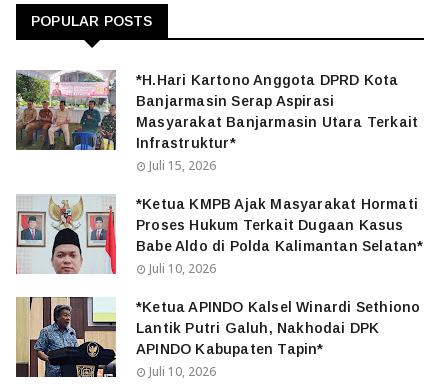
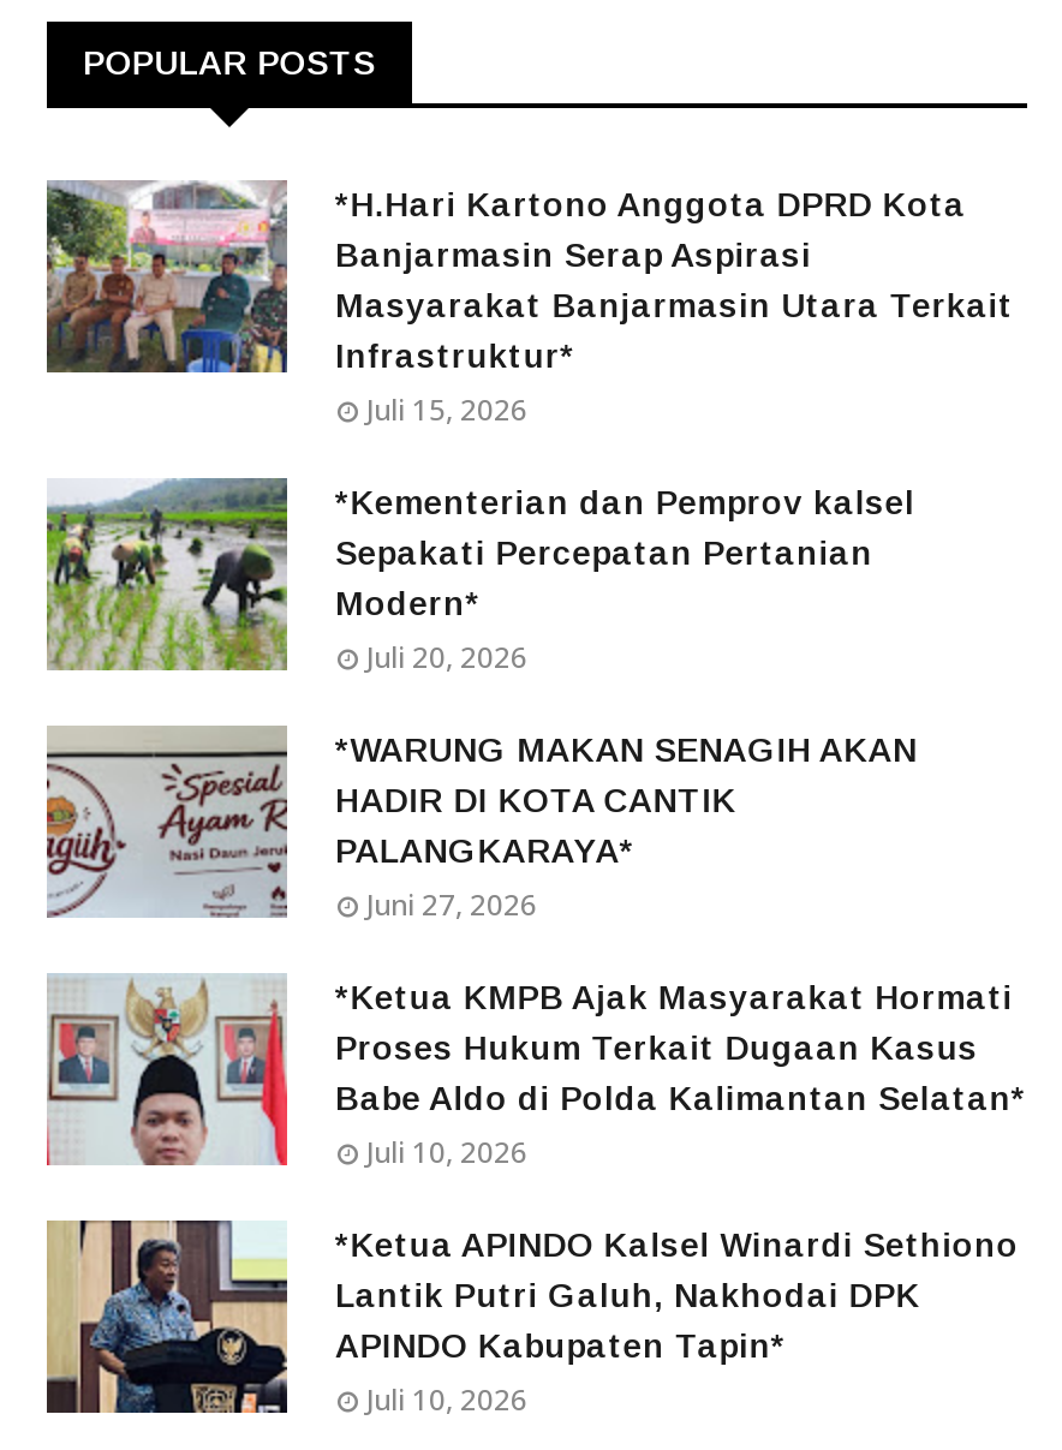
+ [image]
+ *Kementerian dan Pemprov kalsel
+ Sepakati Percepatan Pertanian
+ Modern*
+ Juli 20, 2026
+ *WARUNG MAKAN SENAGIH AKAN
+ HADIR DI KOTA CANTIK
+ PALANGKARAYA*
+ Juni 27, 2026

+ [image]
